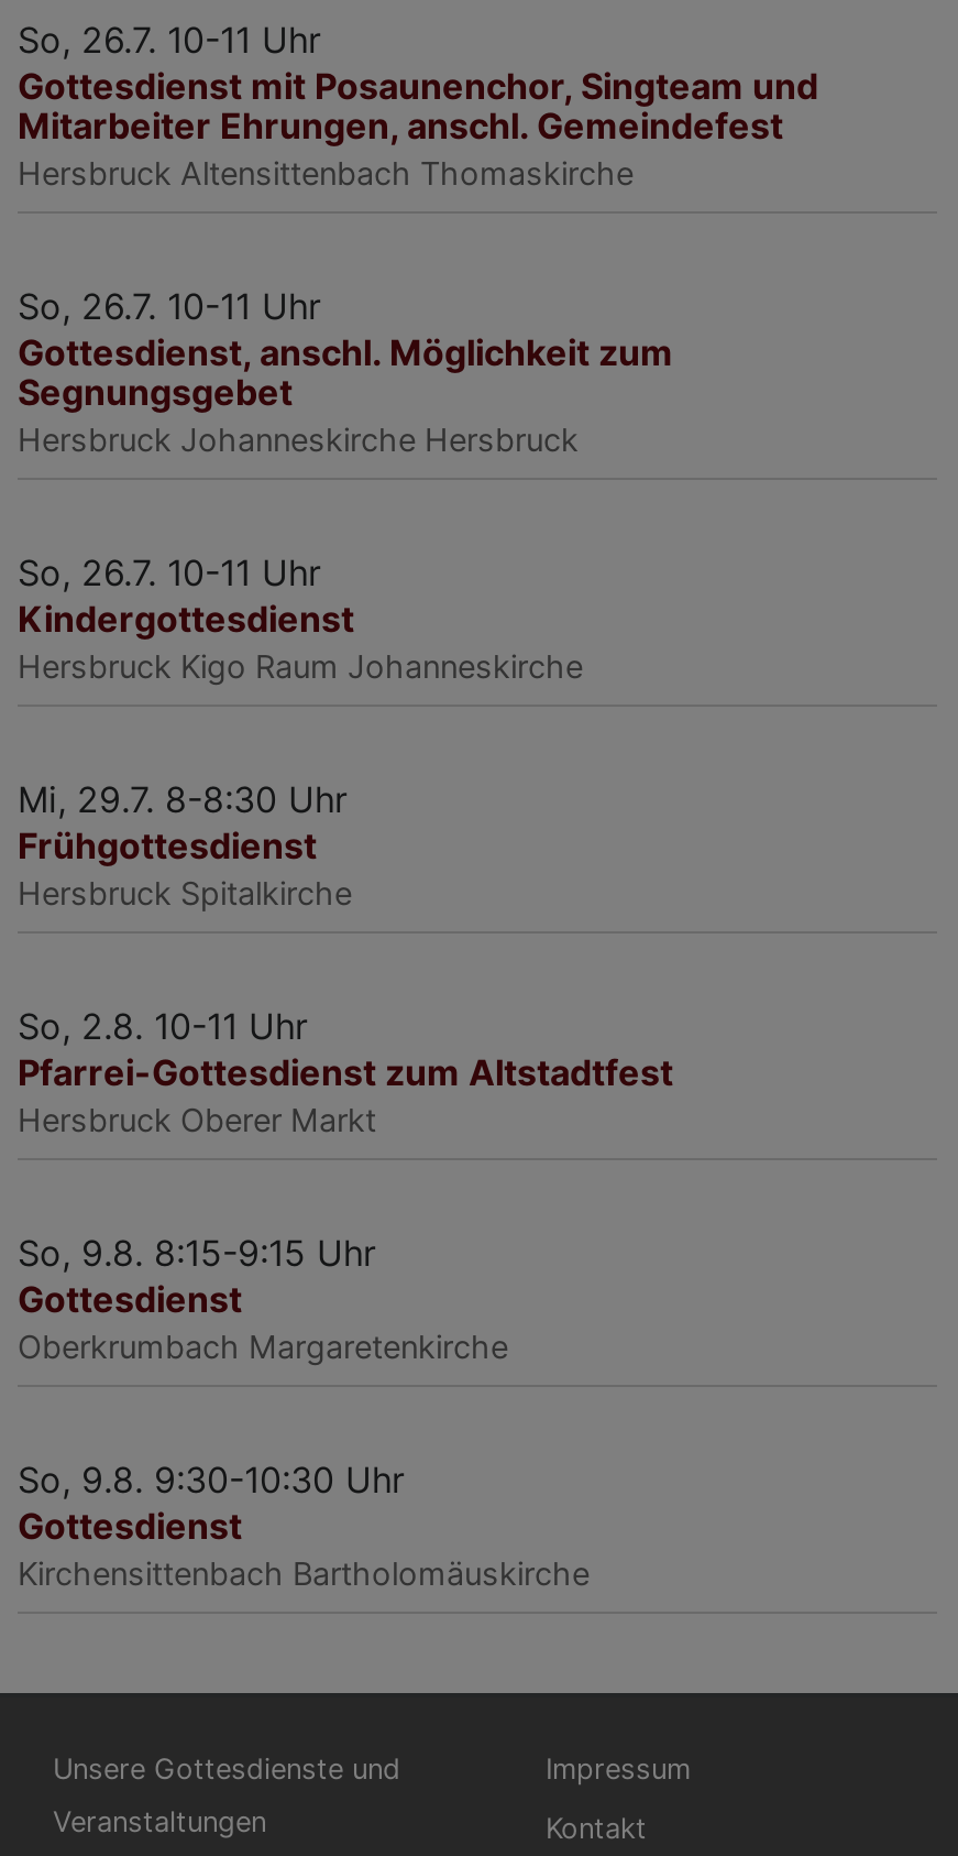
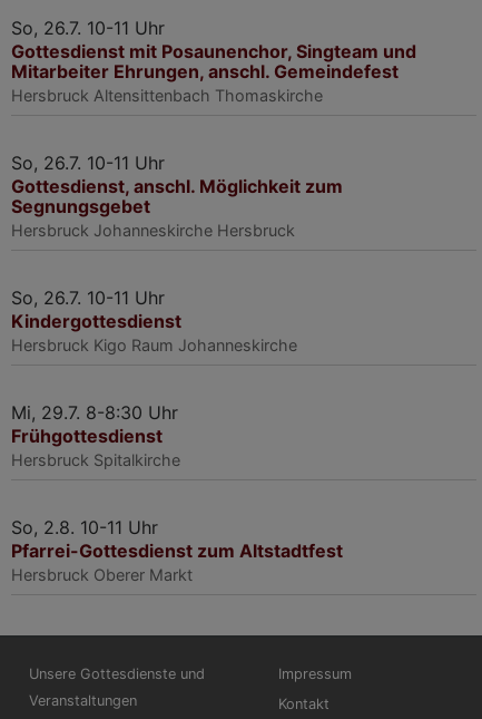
- So, 9.8. 8:15-9:15 Uhr
- Gottesdienst
- Oberkrumbach Margaretenkirche
- So, 9.8. 9:30-10:30 Uhr
- Gottesdienst
- Kirchensittenbach Bartholomäuskirche
